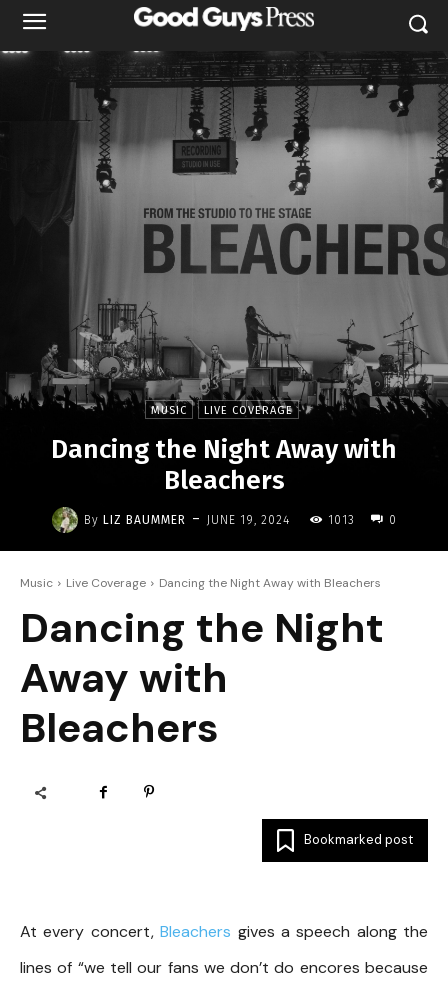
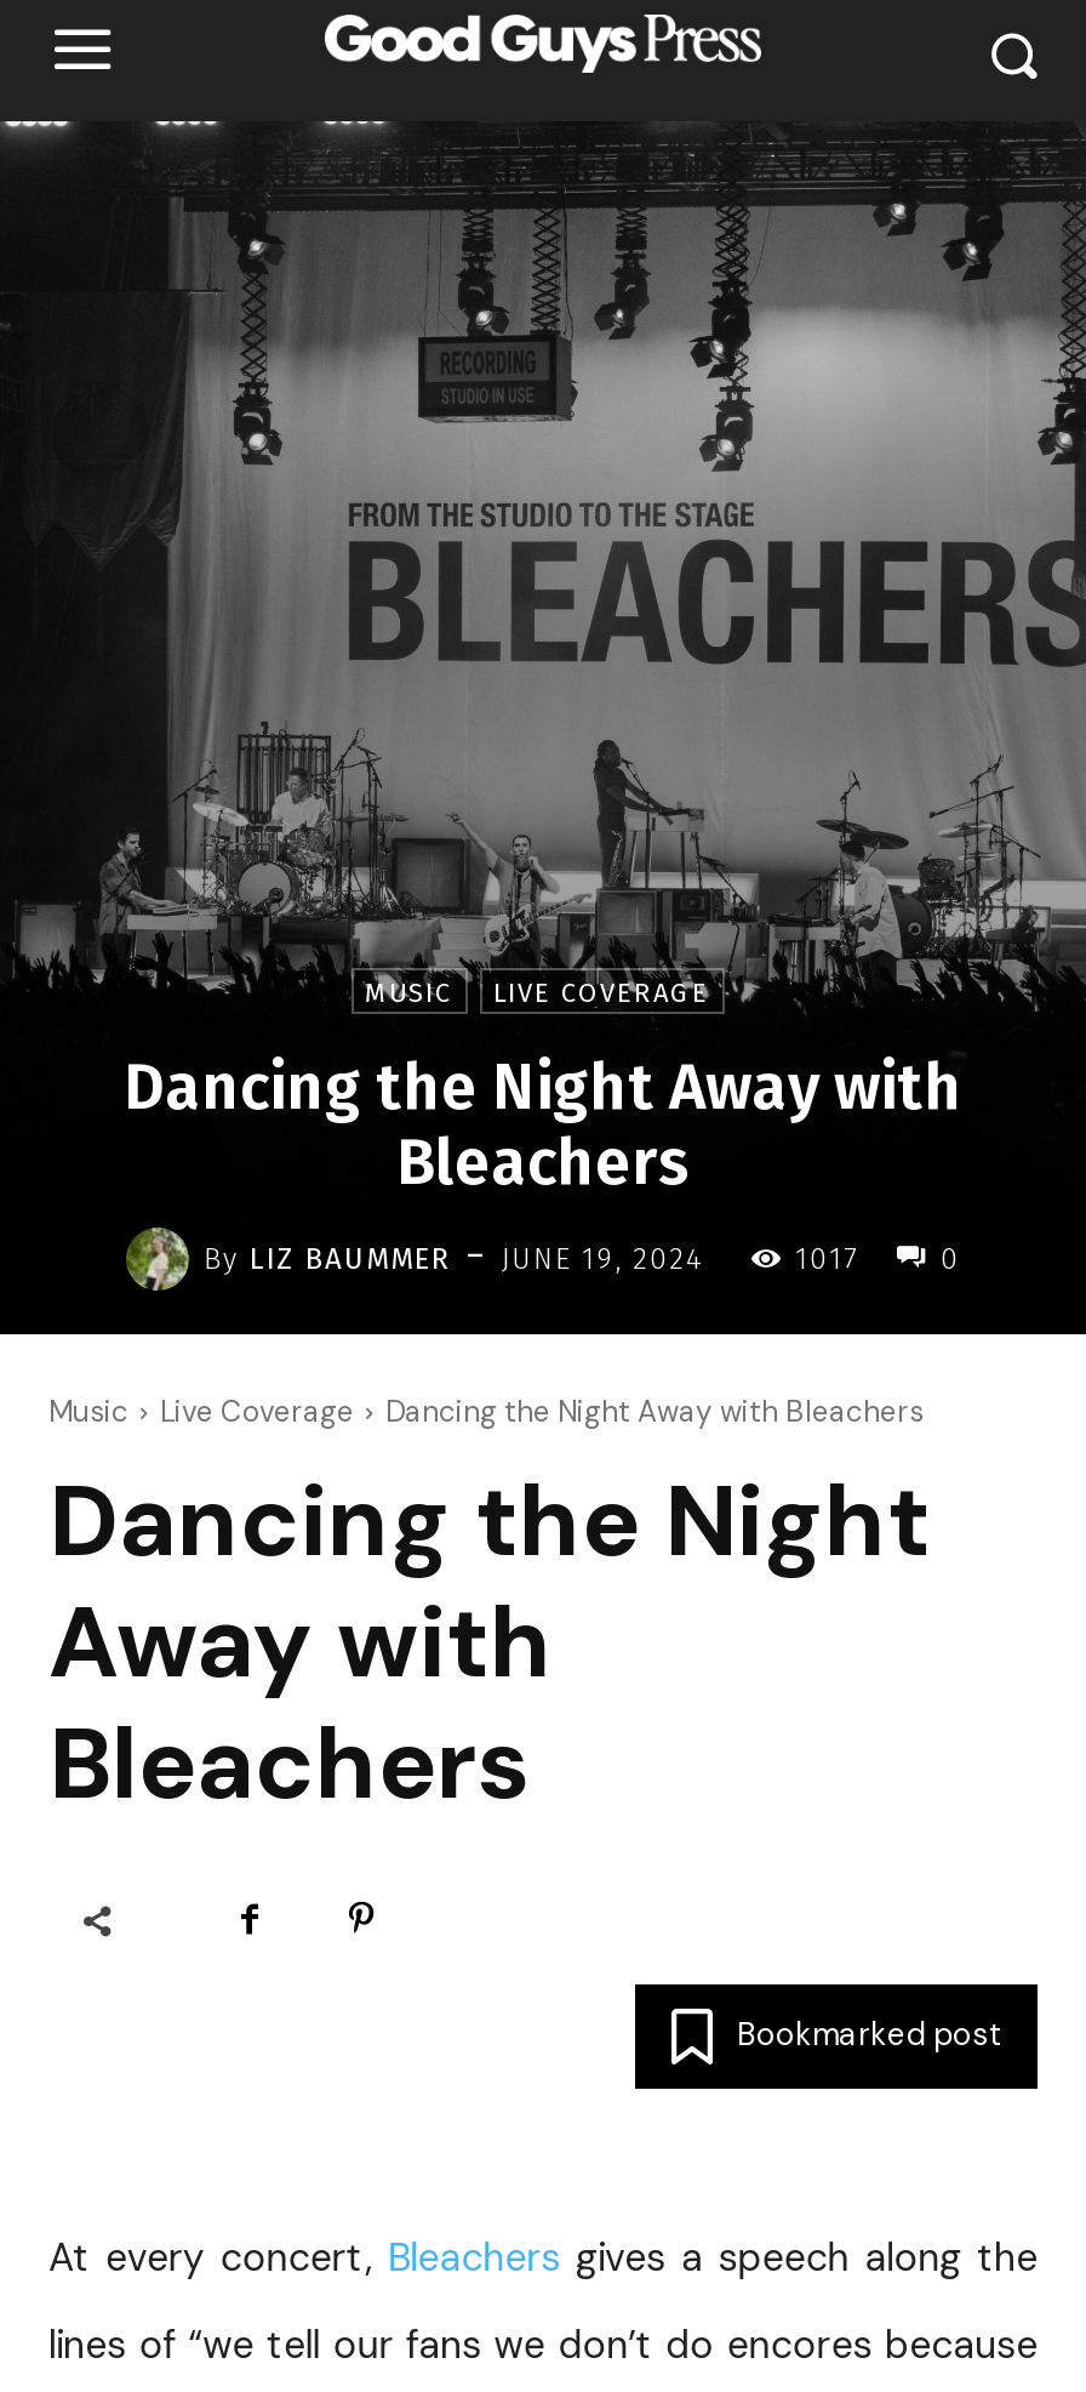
- 1013
+ 1017
